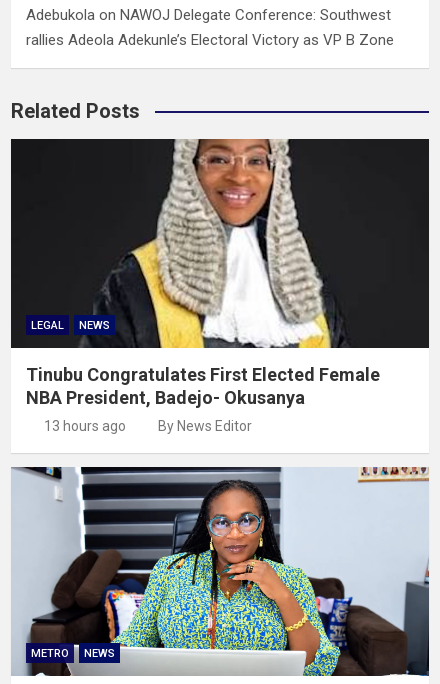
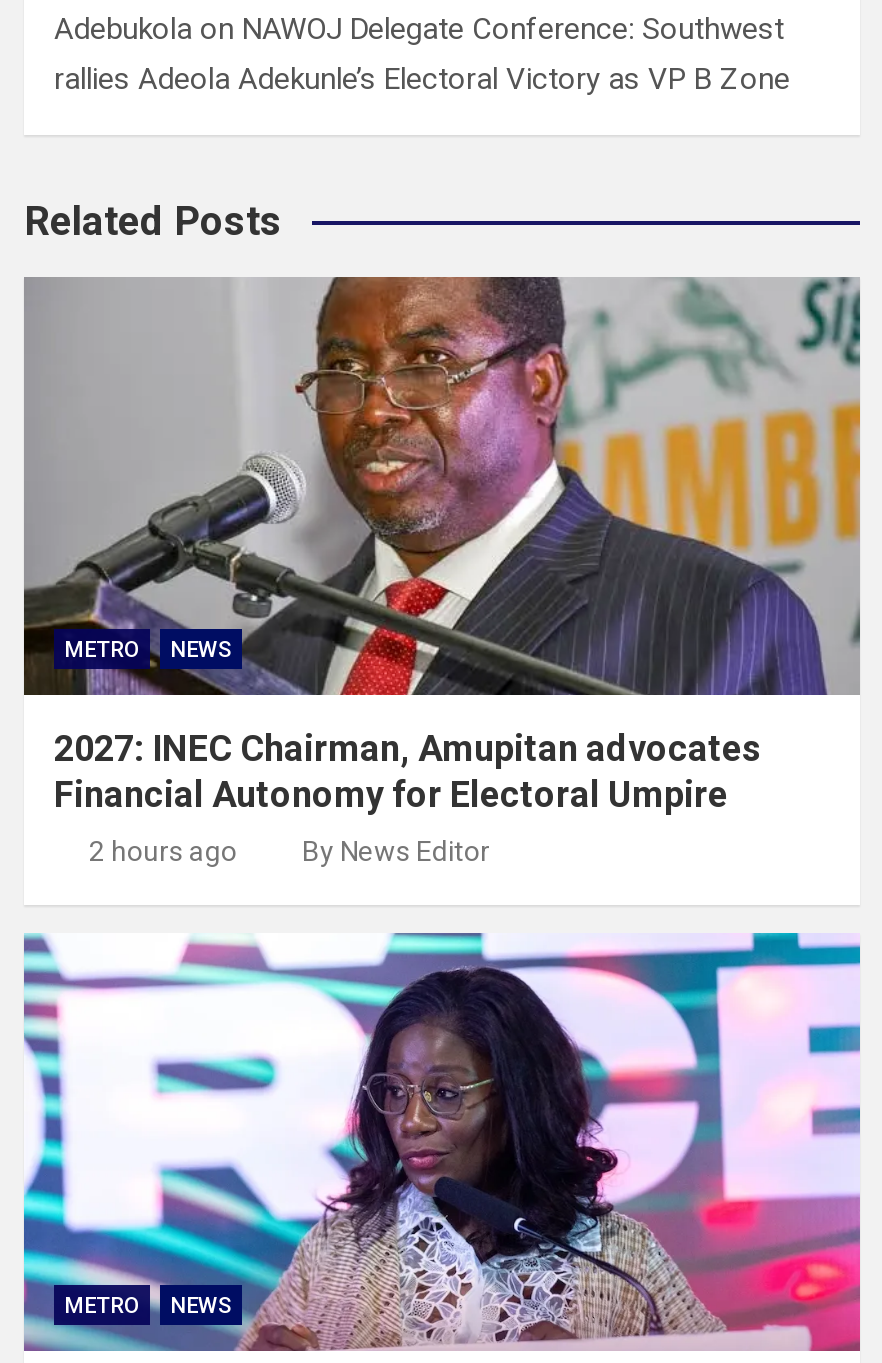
- [image]
- LEGAL
+ [image]
+ METRO

- Tinubu Congratulates First Elected Female
- NBA President, Badejo- Okusanya
+ 2027: INEC Chairman, Amupitan advocates
+ Financial Autonomy for Electoral Umpire

- 13 hours ago
+ 2 hours ago

- [image]
+ [image]
